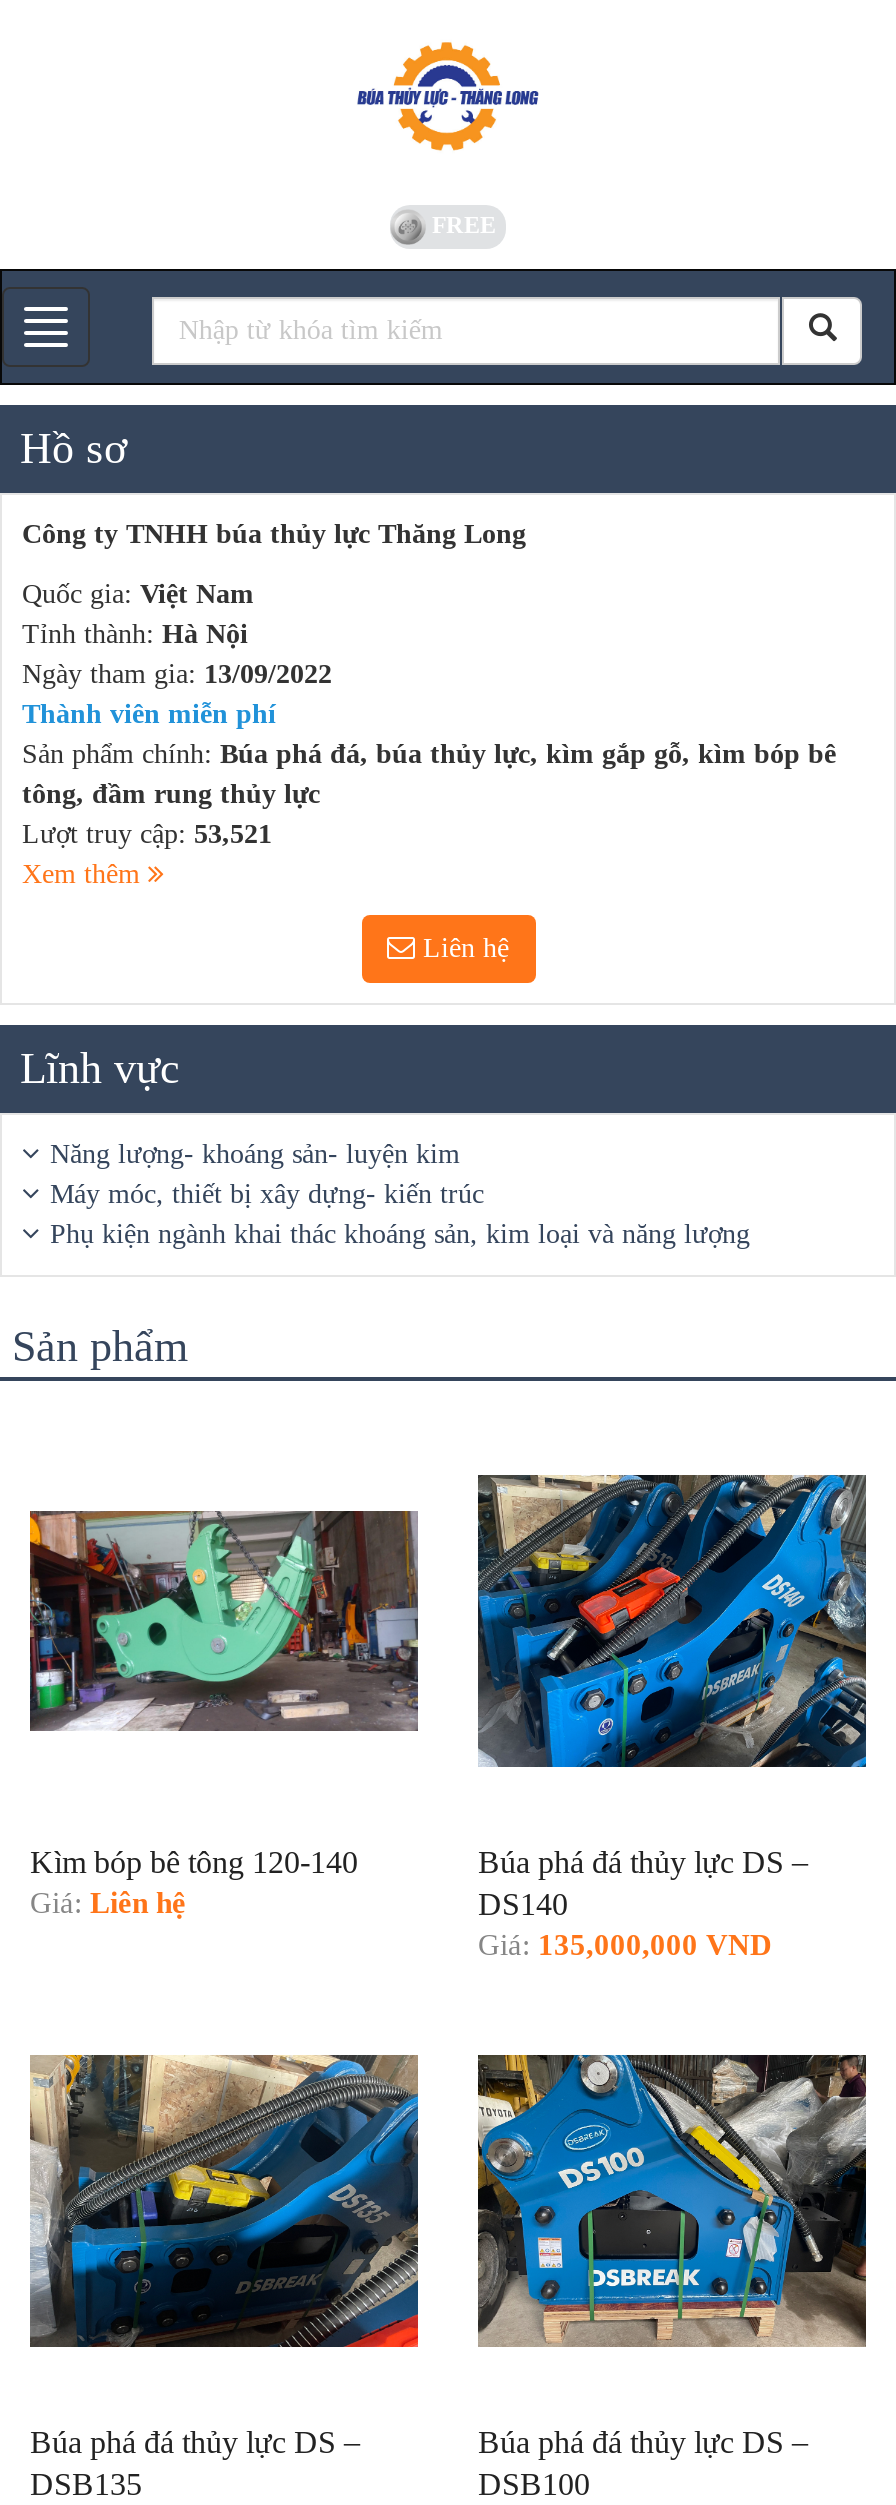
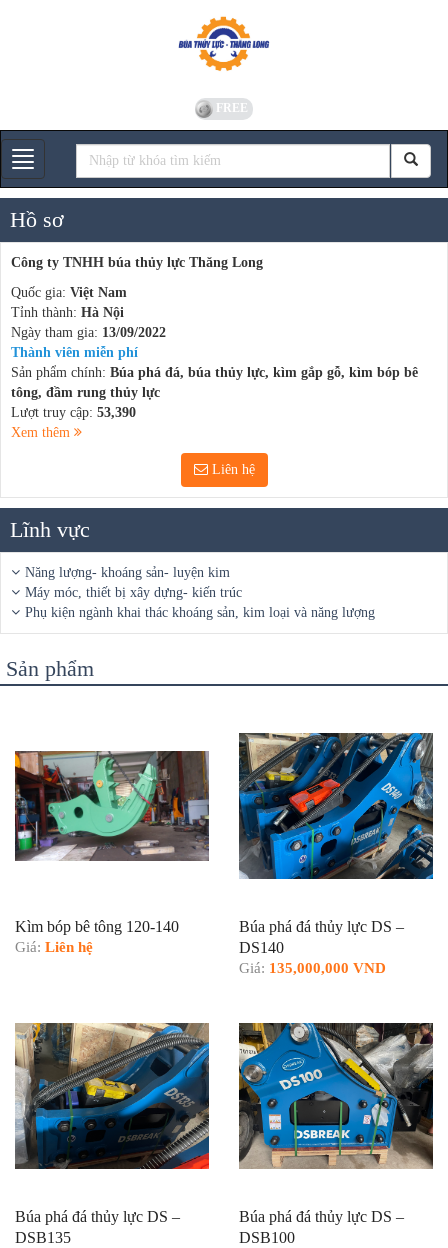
- Lượt truy cập: 53,521
+ Lượt truy cập: 53,390
